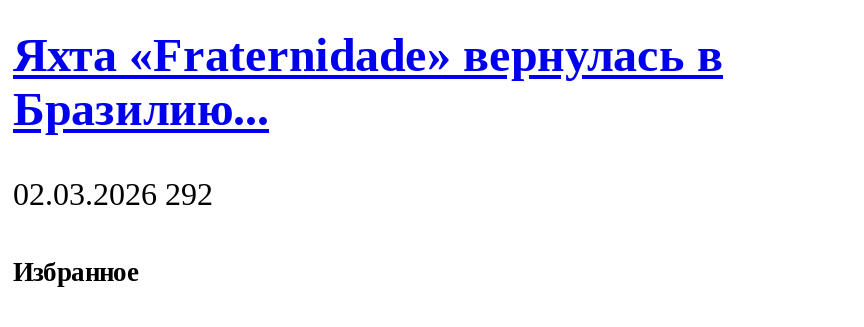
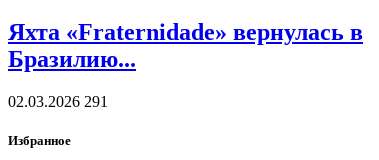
- 02.03.2026 292
+ 02.03.2026 291
